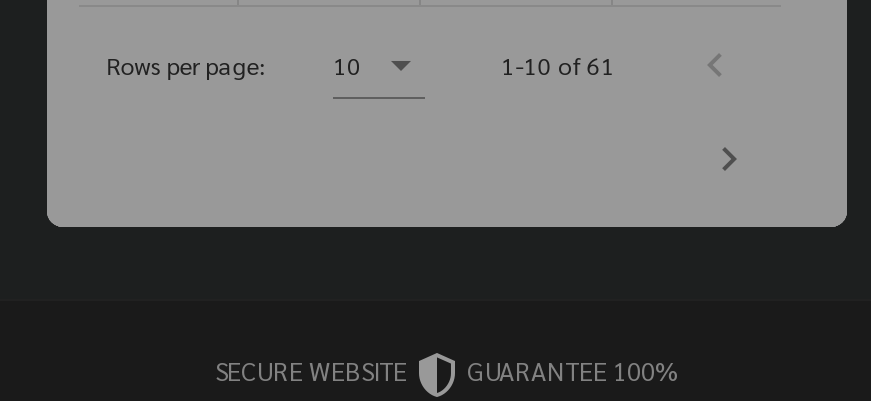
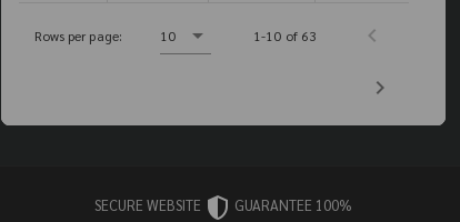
- 1-10 of 61
+ 1-10 of 63
